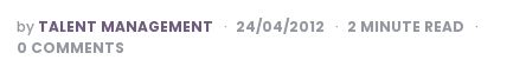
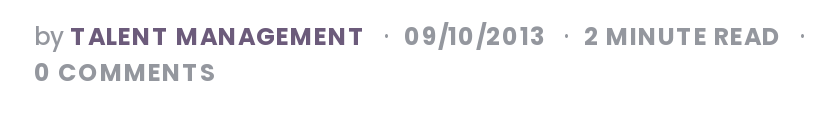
- 24/04/2012
+ 09/10/2013
